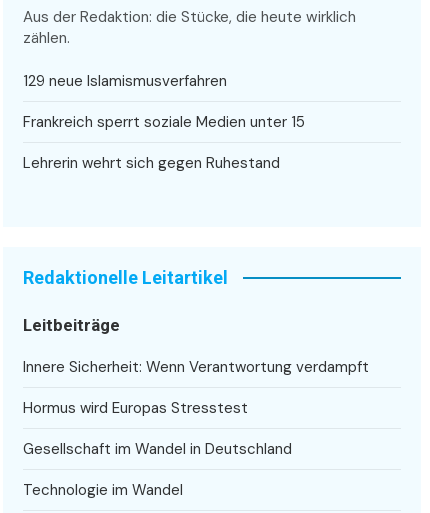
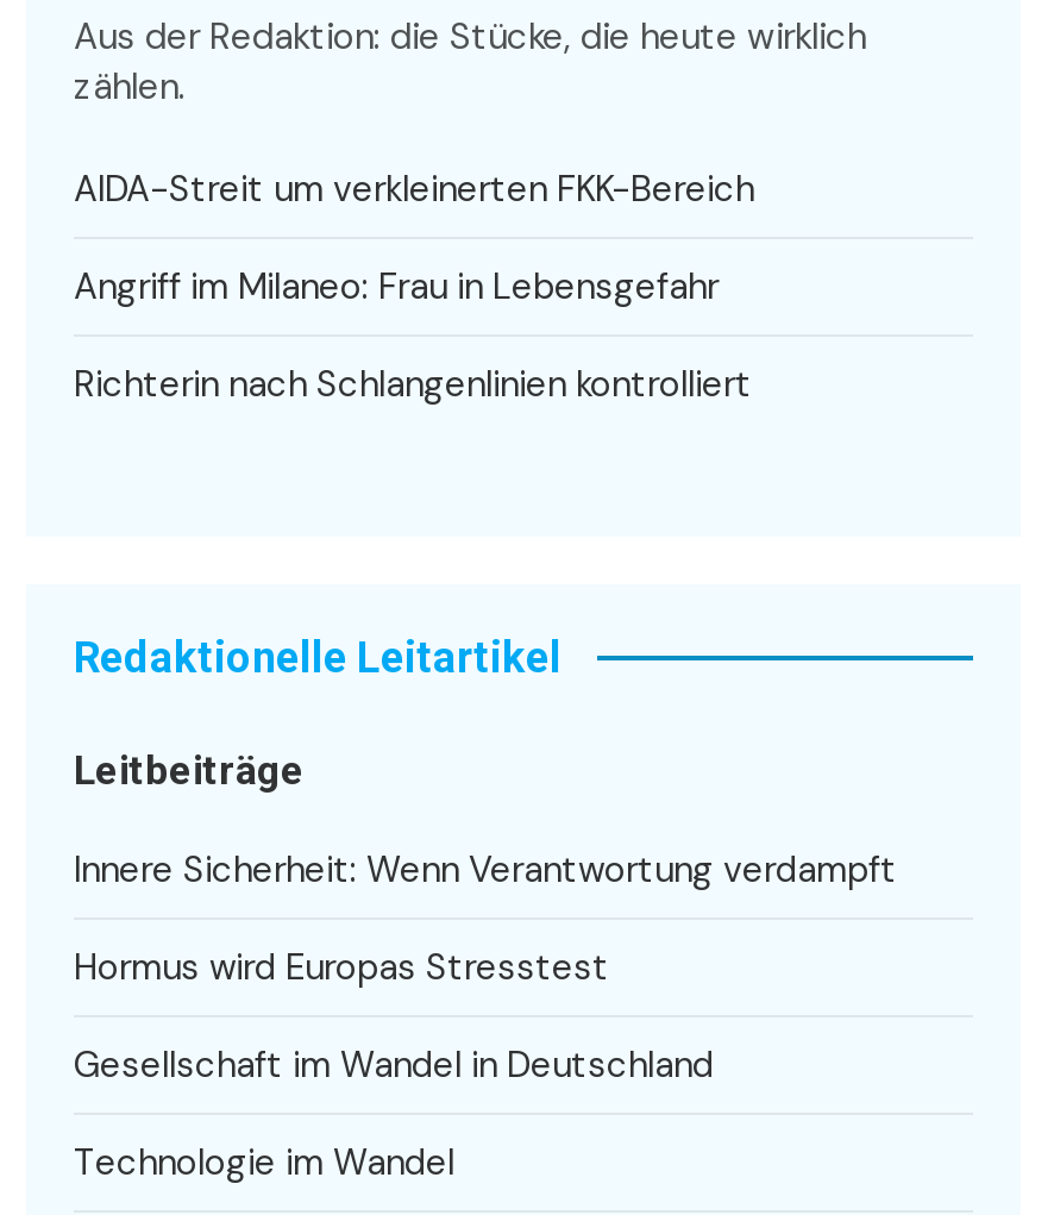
- 129 neue Islamismusverfahren
+ AIDA-Streit um verkleinerten FKK-Bereich

- Frankreich sperrt soziale Medien unter 15
+ Angriff im Milaneo: Frau in Lebensgefahr

- Lehrerin wehrt sich gegen Ruhestand
+ Richterin nach Schlangenlinien kontrolliert
